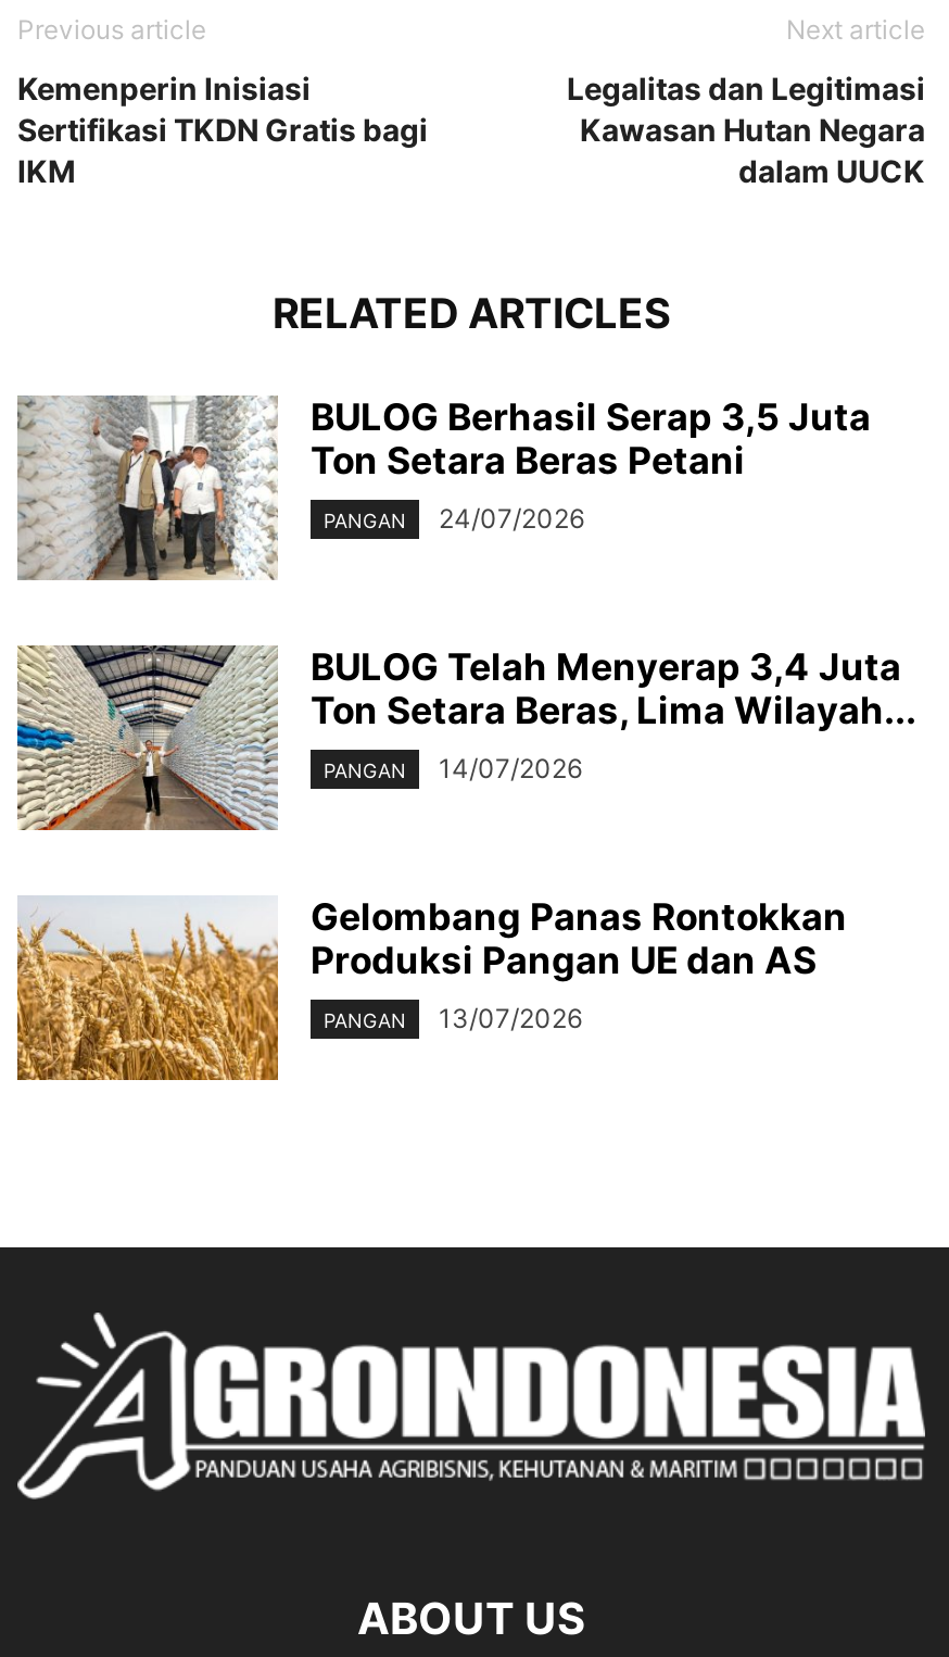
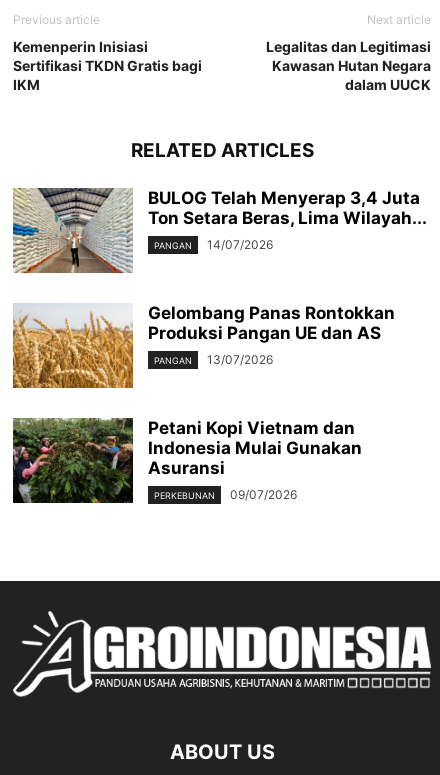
- [image]
- BULOG Berhasil Serap 3,5 Juta
- Ton Setara Beras Petani
- PANGAN
- 24/07/2026

moved up: [image] | BULOG Telah Menyerap 3,4 Juta | Ton Setara Beras, Lima Wilayah... | ... | PANGAN | 13/07/2026

+ [image]
+ Petani Kopi Vietnam dan
+ Indonesia Mulai Gunakan
+ Asuransi
+ PERKEBUNAN
+ 09/07/2026
